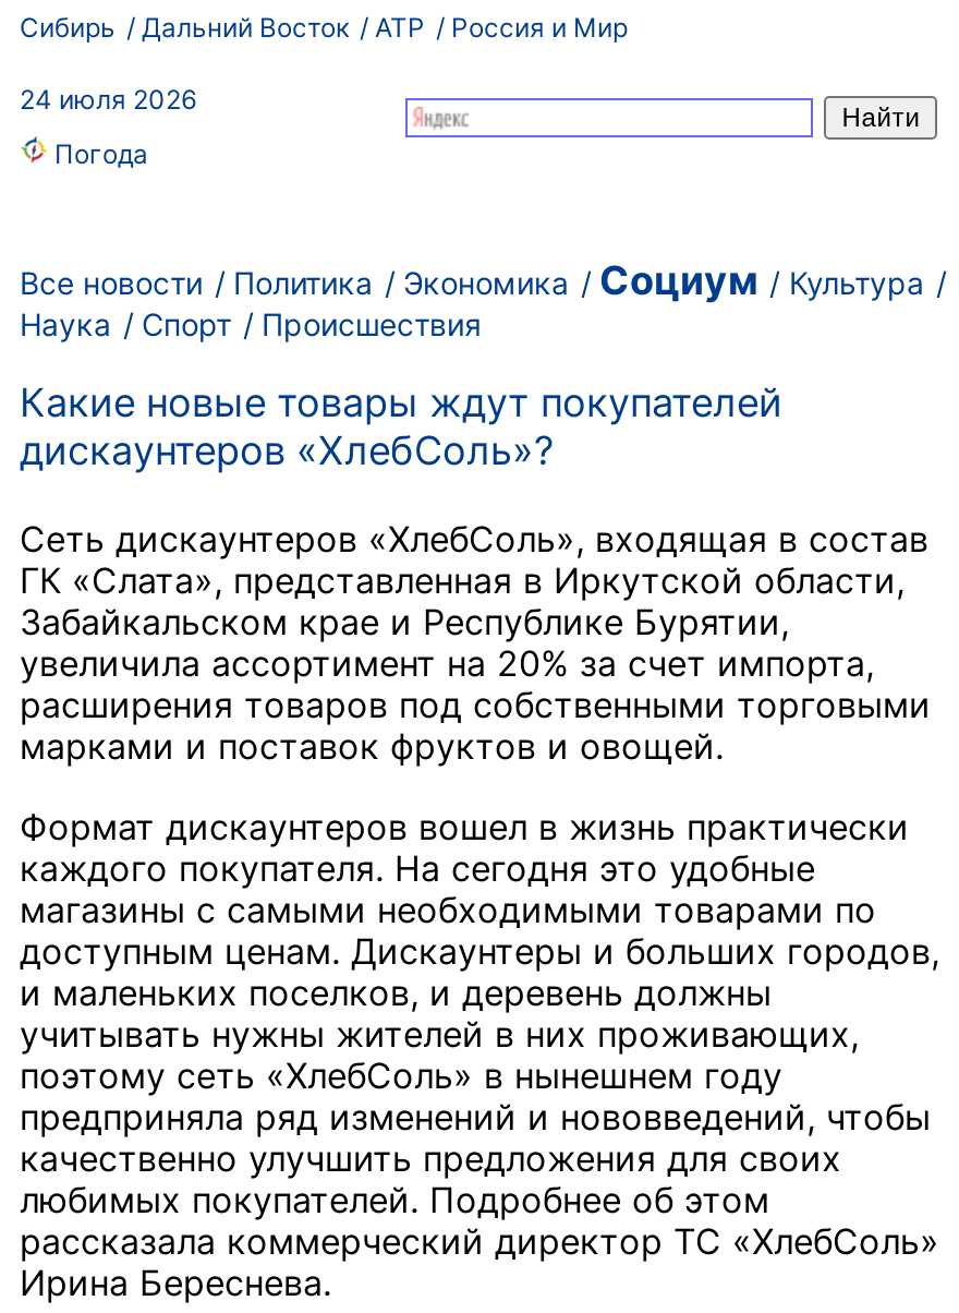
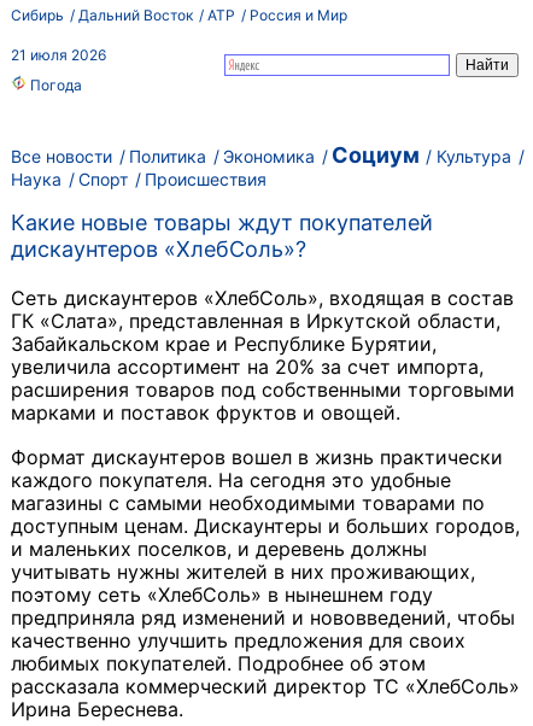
- 24 июля 2026
+ 21 июля 2026
